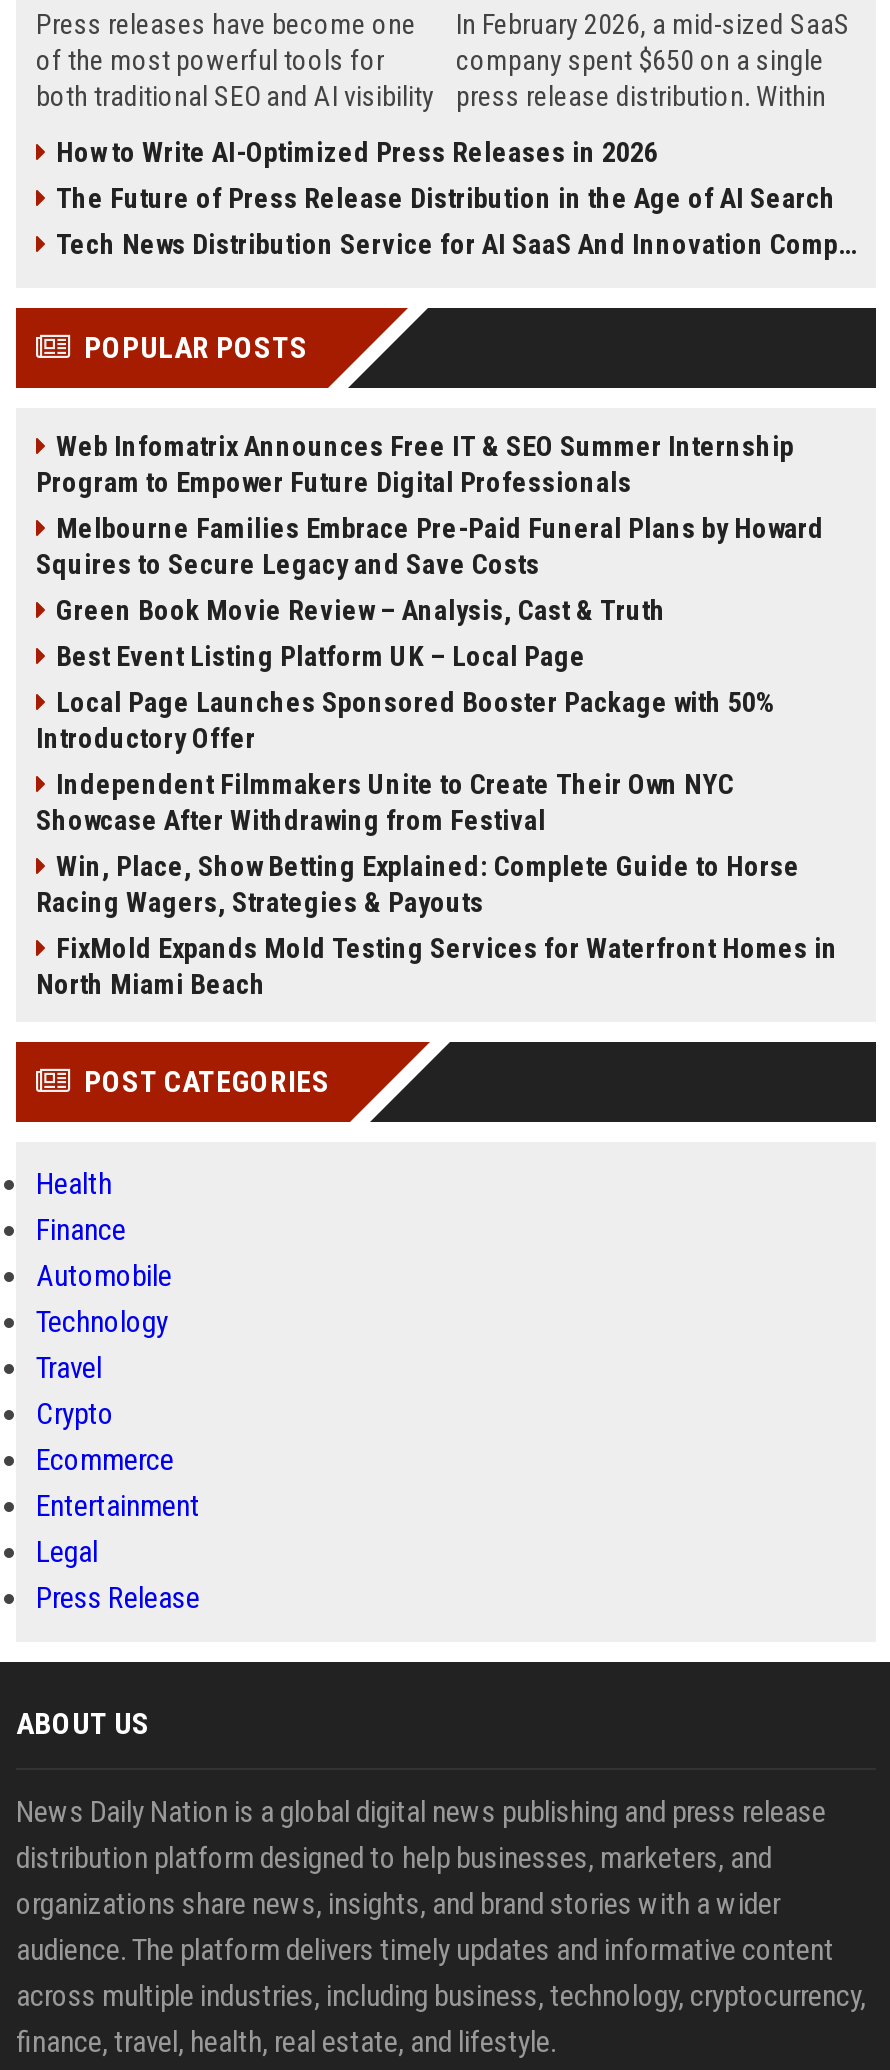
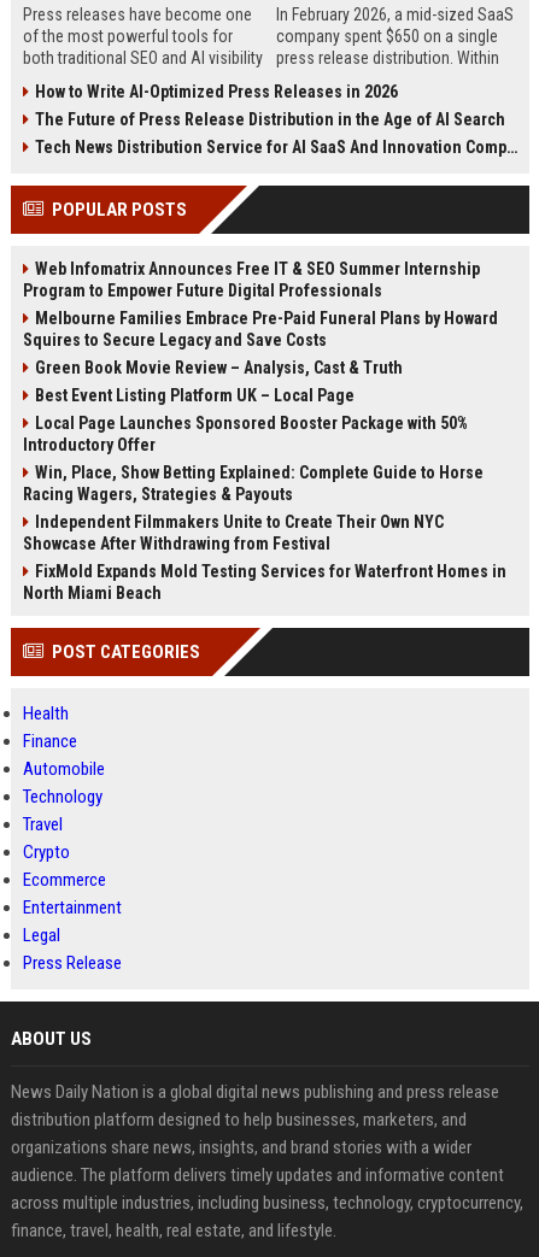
moved down: Independent Filmmakers Unite to Create Their Own NYC | Showcase After Withdrawing from Festival

moved up: Win, Place, Show Betting Explained: Complete Guide to Horse | Racing Wagers, Strategies & Payouts
